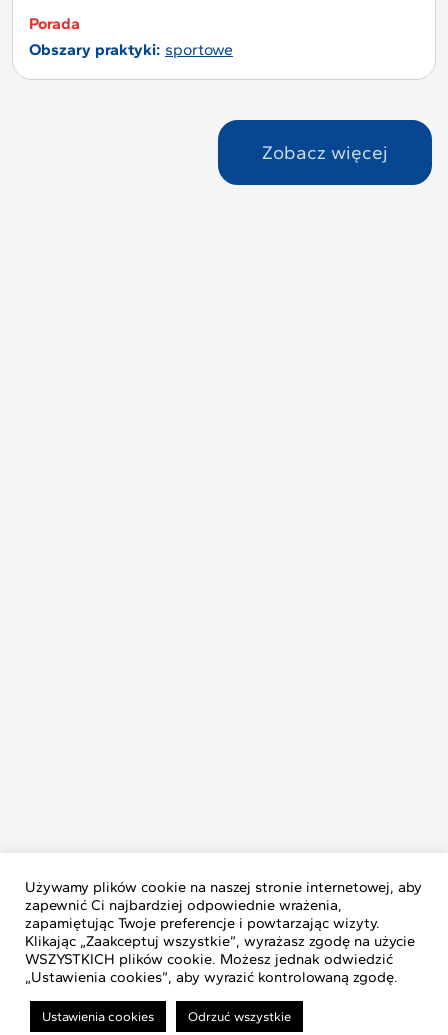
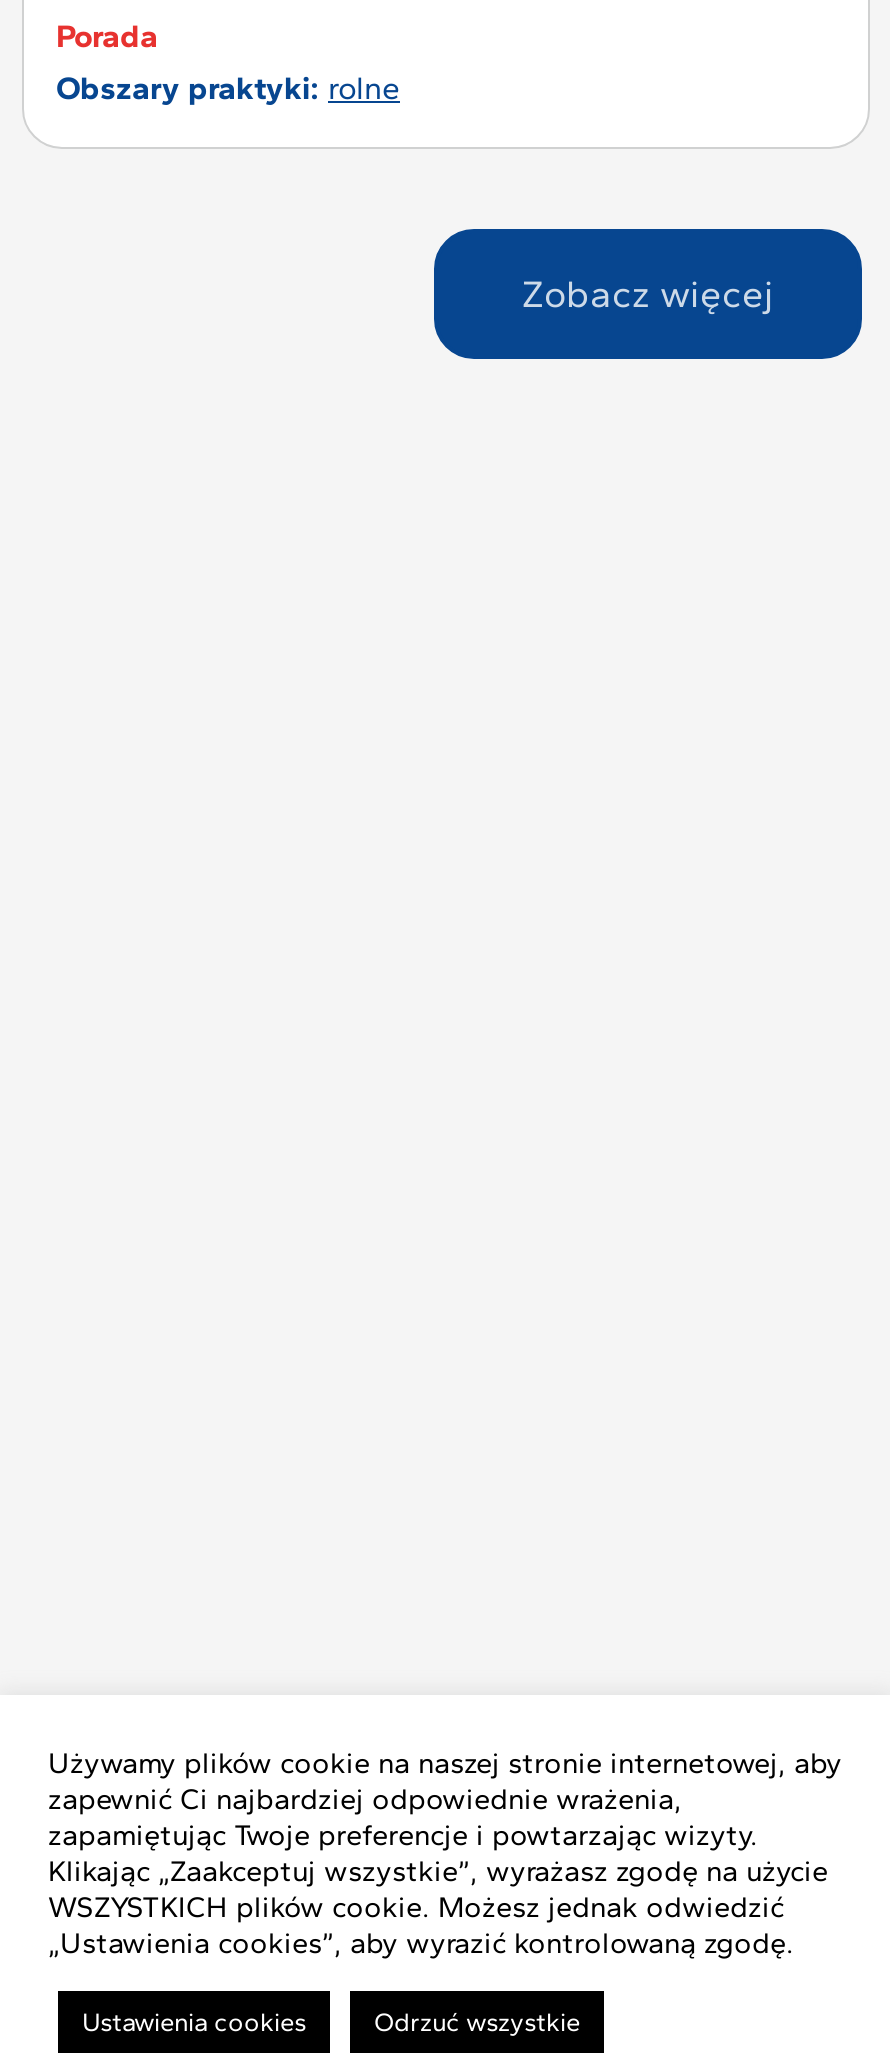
- Obszary praktyki: sportowe
+ Obszary praktyki: rolne
